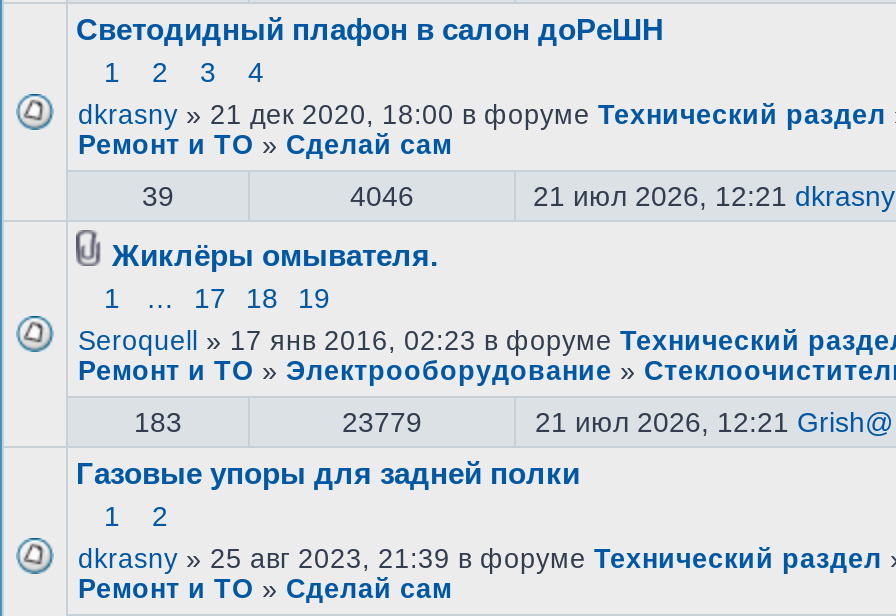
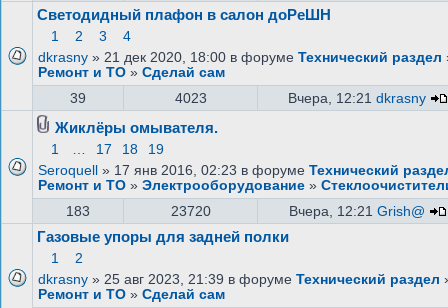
- 4046
- 21 июл 2026, 12:21 dkrasny
+ 4023
+ Вчера, 12:21 dkrasny

- 23779
- 21 июл 2026, 12:21 Grish@
+ 23720
+ Вчера, 12:21 Grish@
